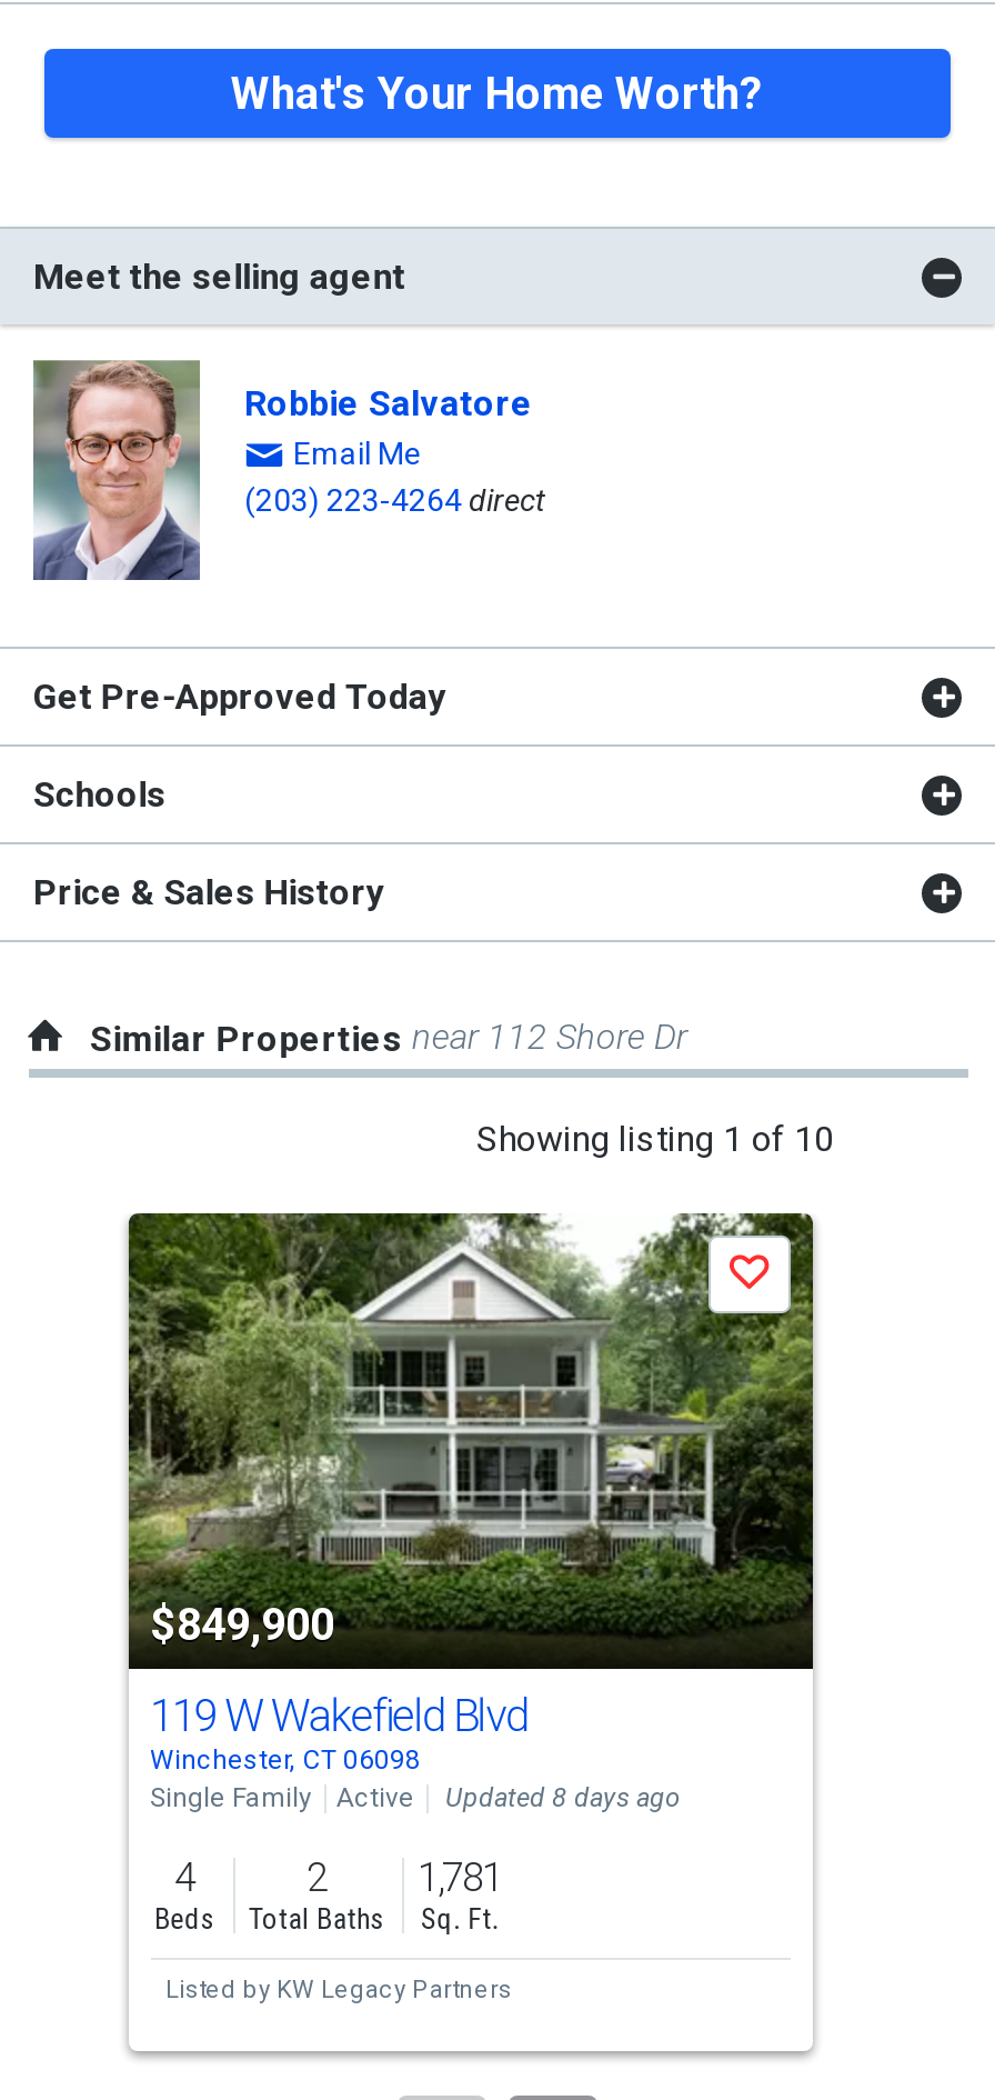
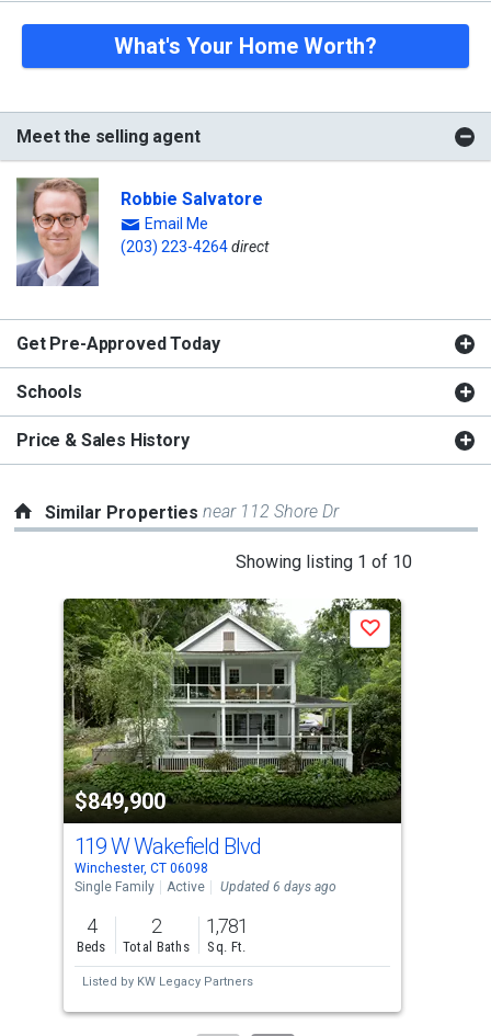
- Updated 8 days ago
+ Updated 6 days ago
